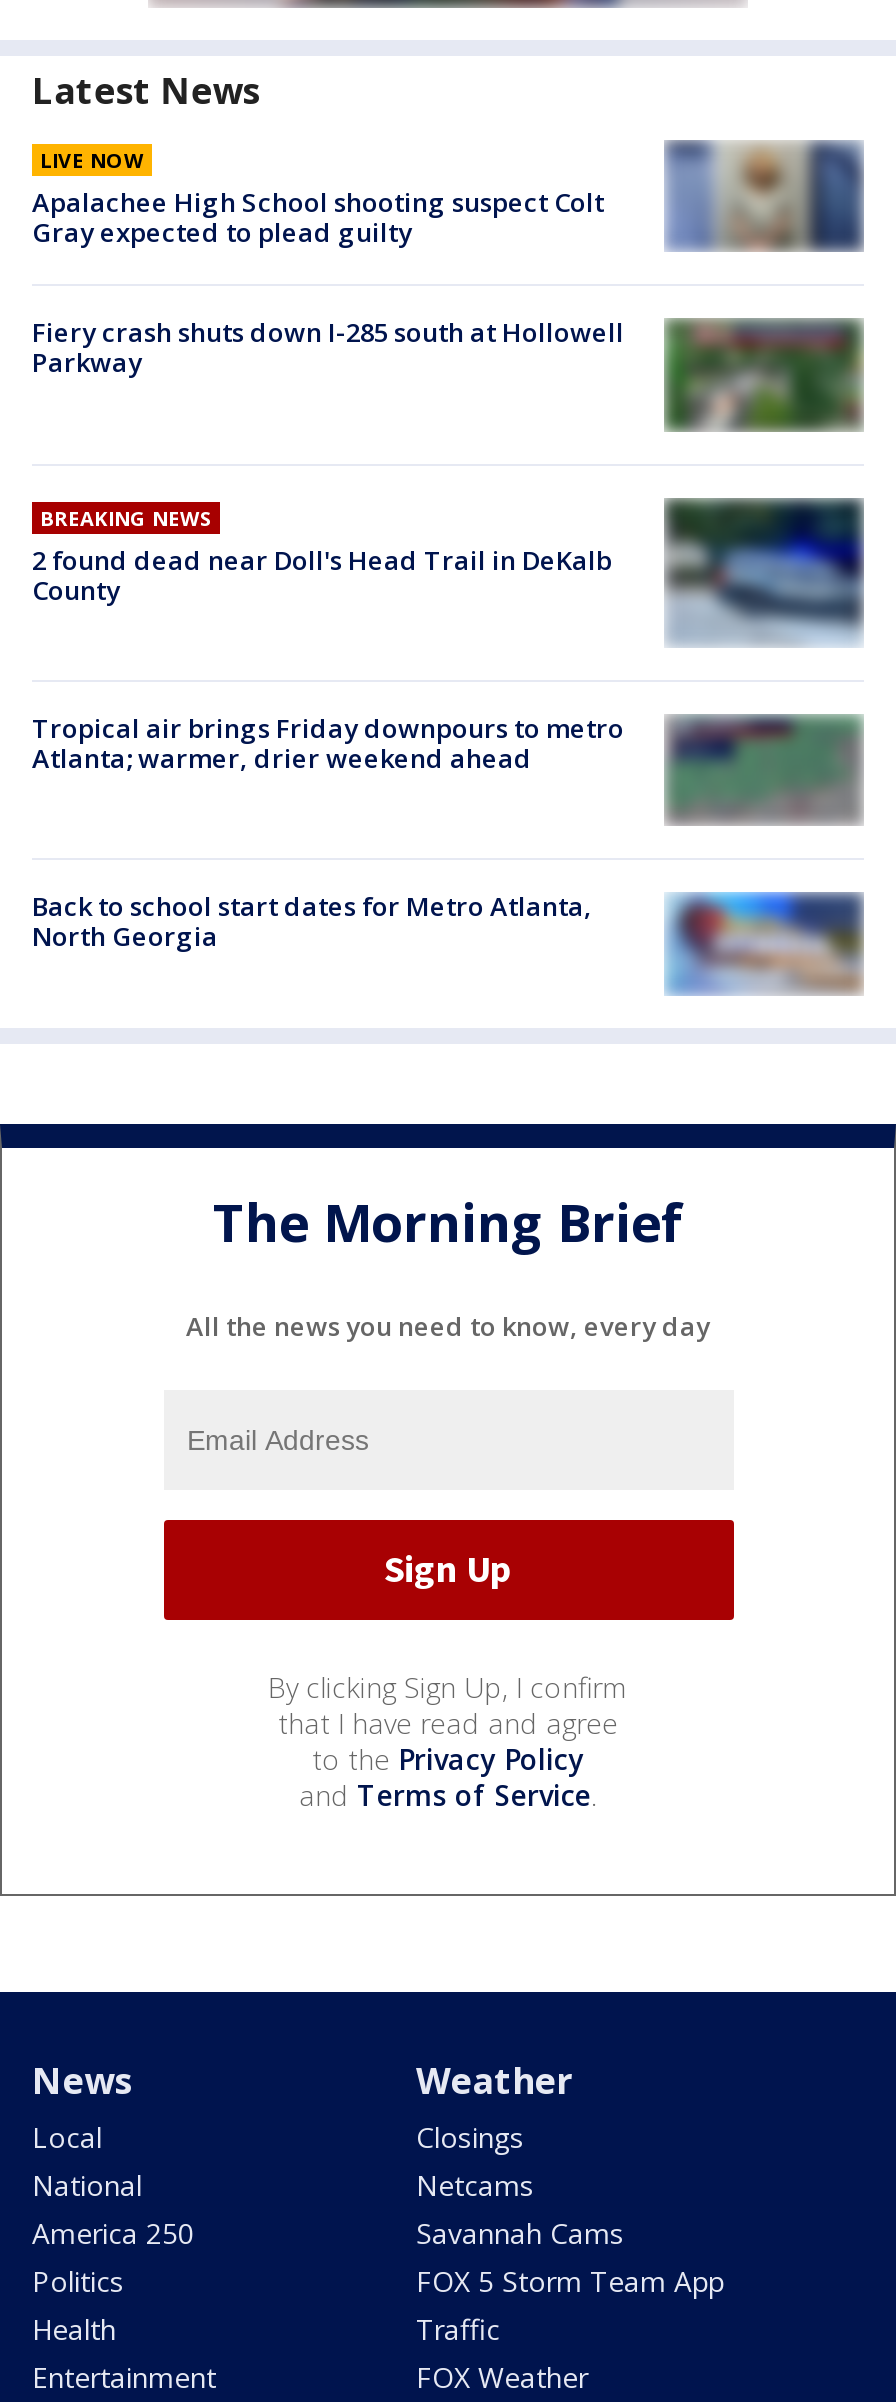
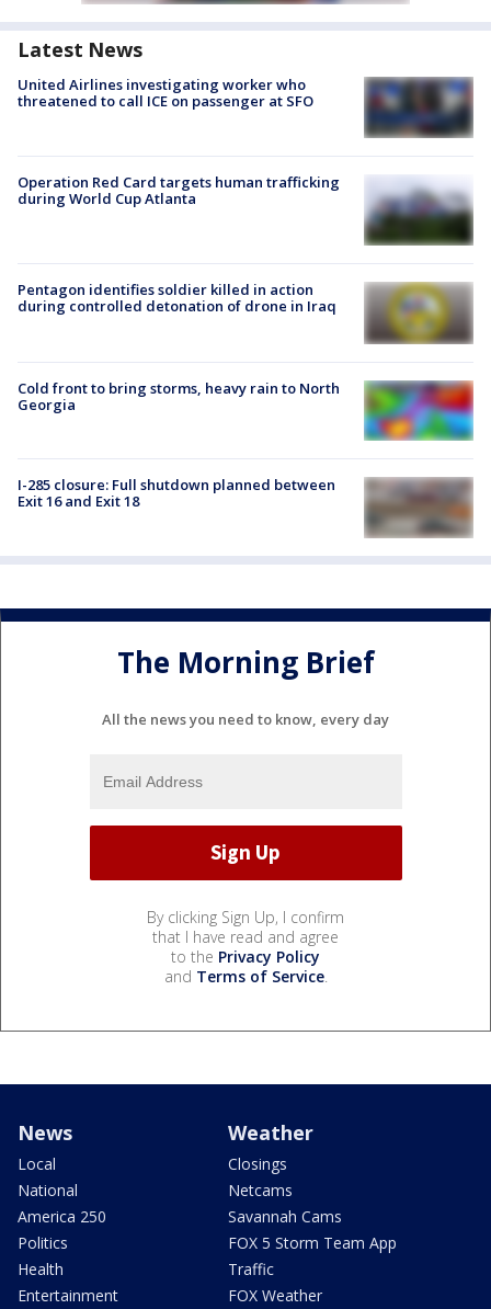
- LIVE NOW
- Apalachee High School shooting suspect Colt
- Gray expected to plead guilty
+ United Airlines investigating worker who
+ threatened to call ICE on passenger at SFO

- [image]
+ [image]

- [image]
- Fiery crash shuts down I-285 south at Hollowell
- Parkway
+ [image]
+ Operation Red Card targets human trafficking
+ during World Cup Atlanta

- [image]
- BREAKING NEWS
- 2 found dead near Doll's Head Trail in DeKalb
- County
+ [image]
+ Pentagon identifies soldier killed in action
+ during controlled detonation of drone in Iraq

- [image]
- Tropical air brings Friday downpours to metro
- Atlanta; warmer, drier weekend ahead
+ [image]
+ Cold front to bring storms, heavy rain to North
+ Georgia

- [image]
- Back to school start dates for Metro Atlanta,
- North Georgia
+ [image]
+ I-285 closure: Full shutdown planned between
+ Exit 16 and Exit 18
